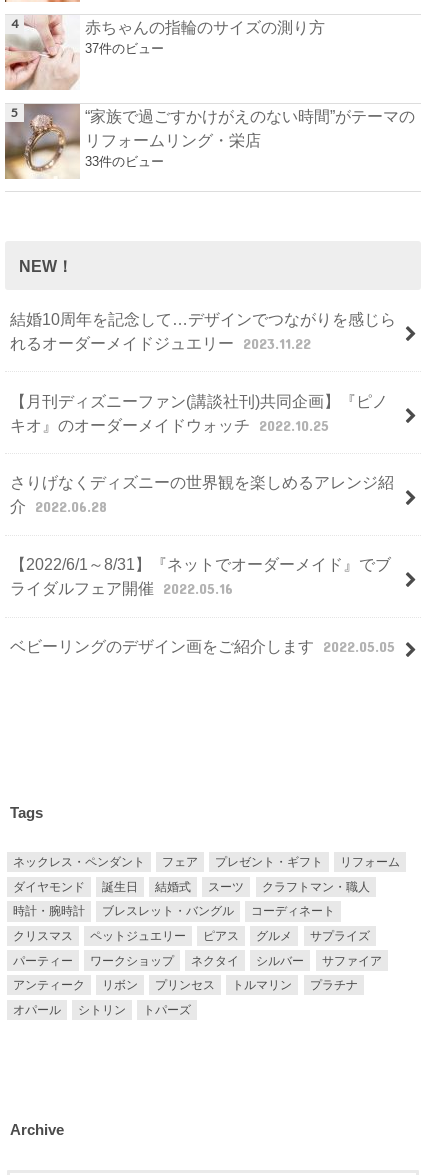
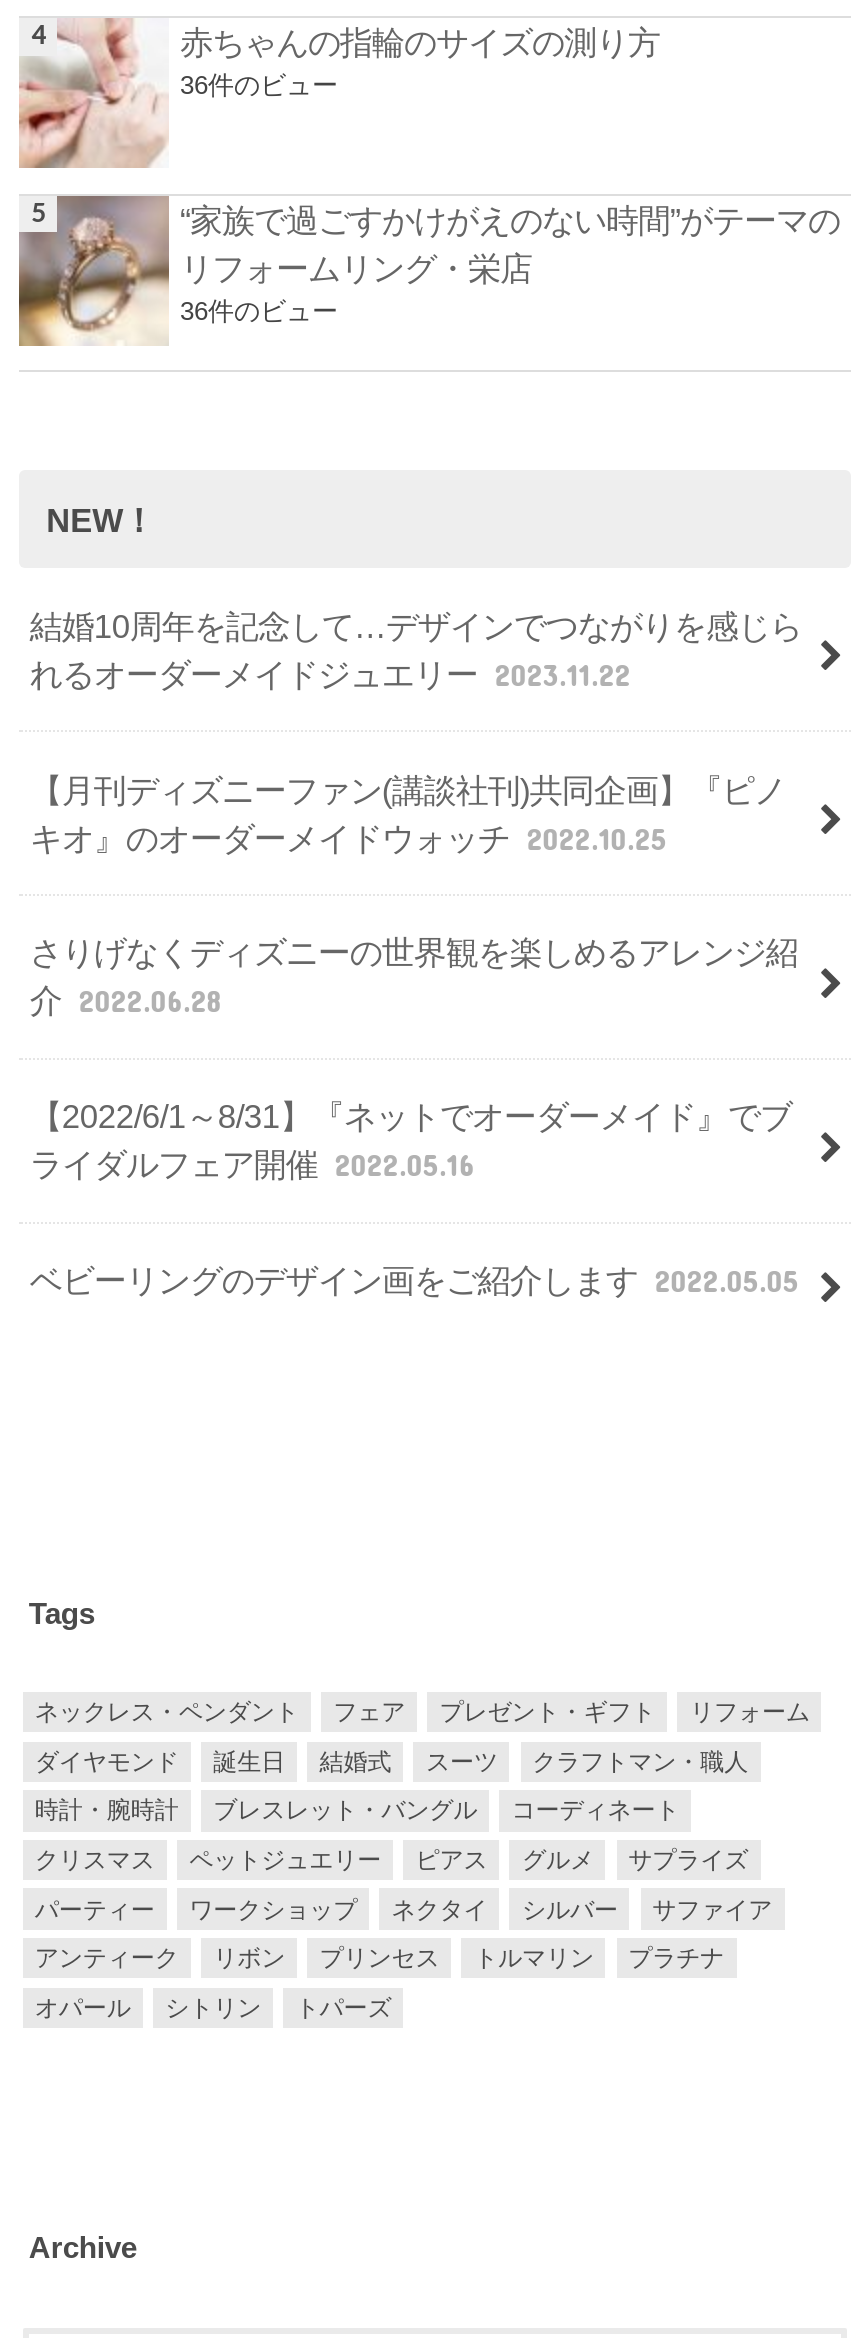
- 37件のビュー
+ 36件のビュー

- 33件のビュー
+ 36件のビュー
